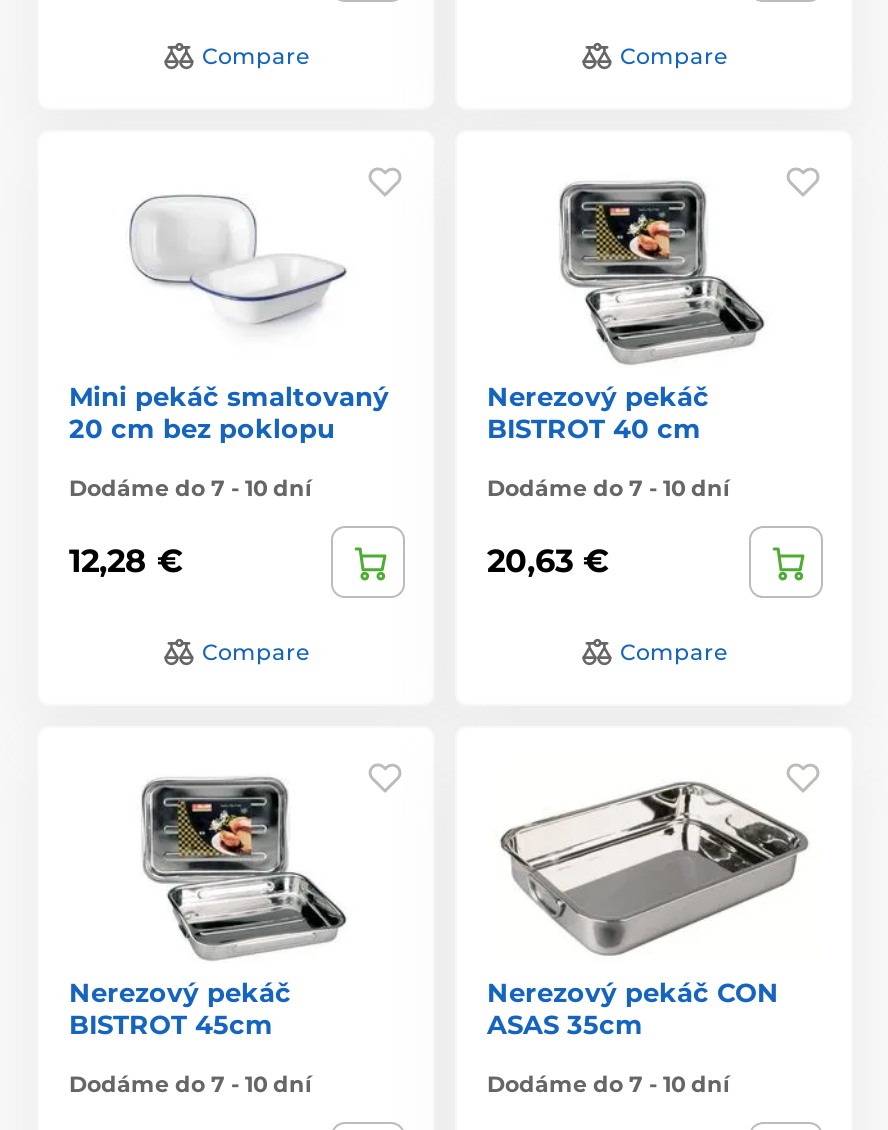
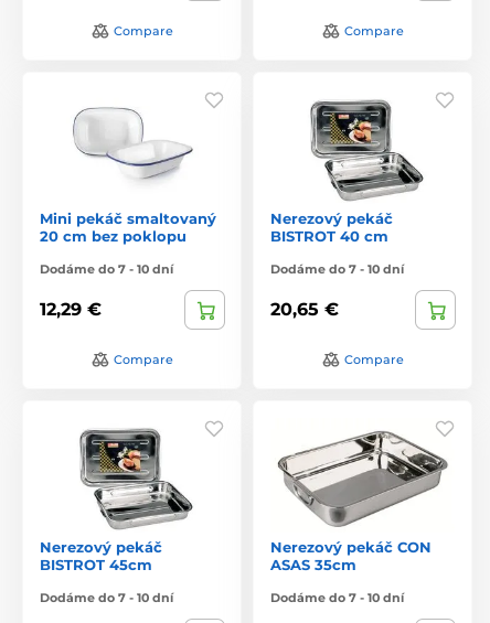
- 12,28 €
+ 12,29 €

- 20,63 €
+ 20,65 €
